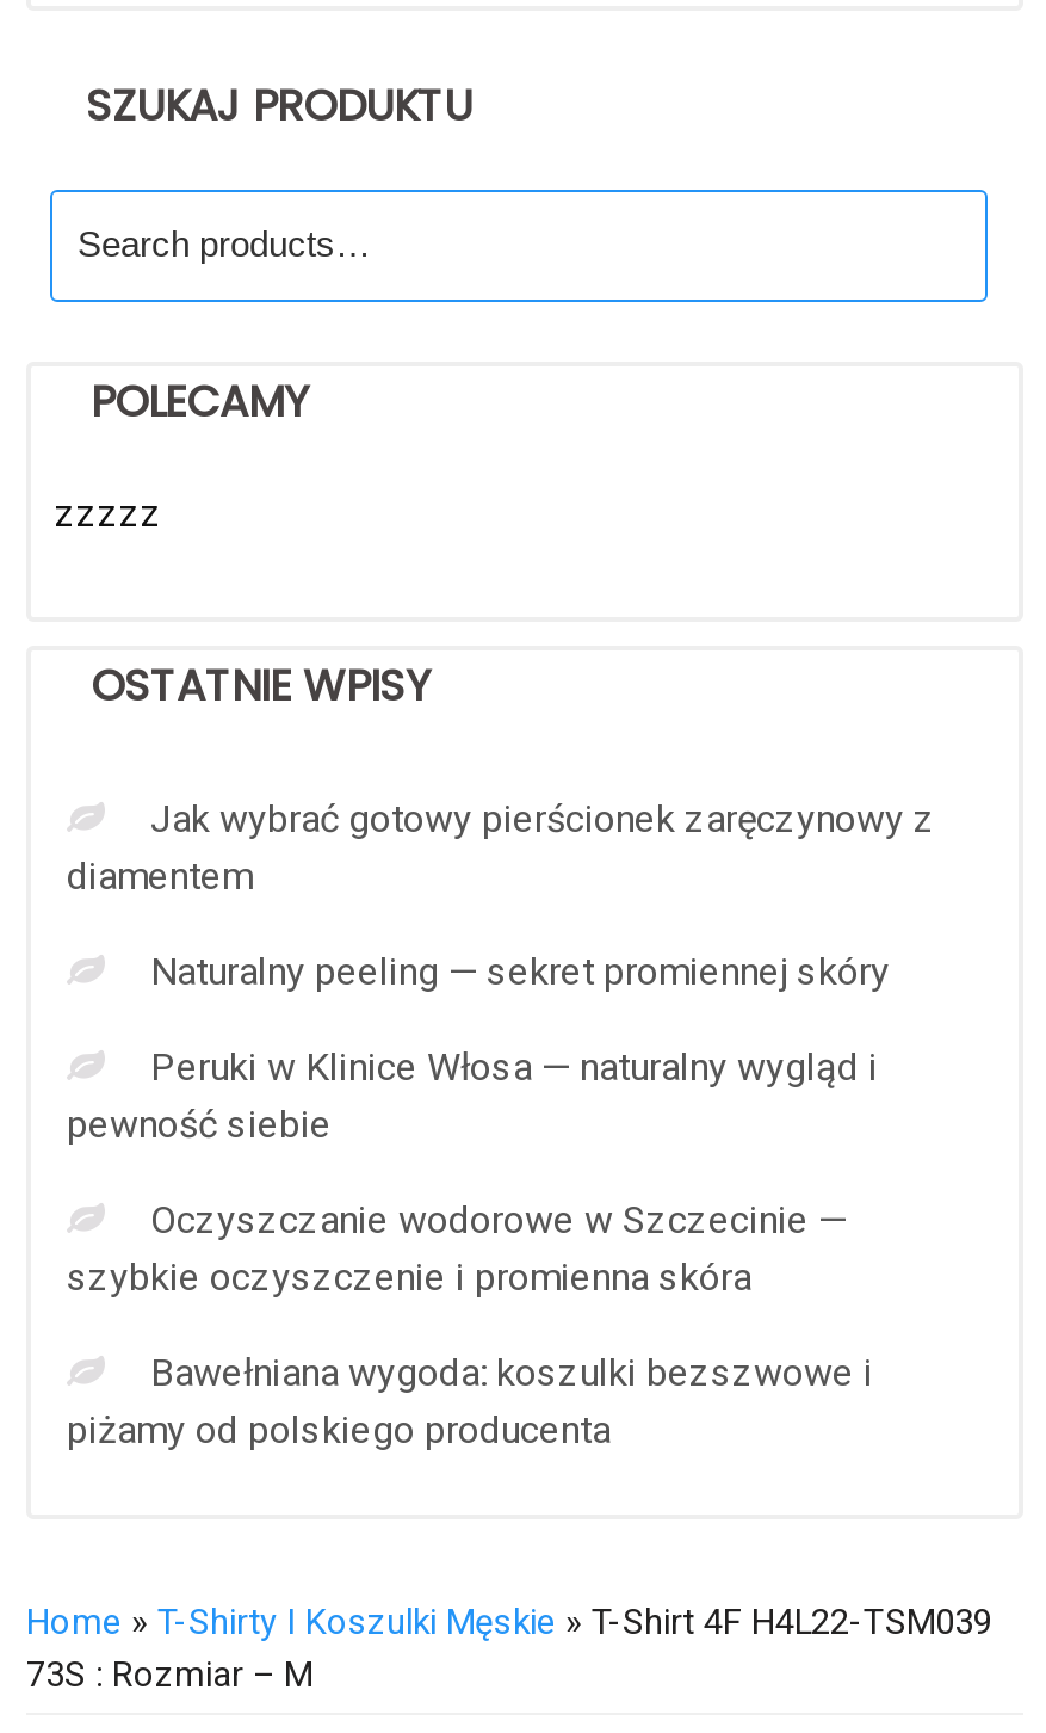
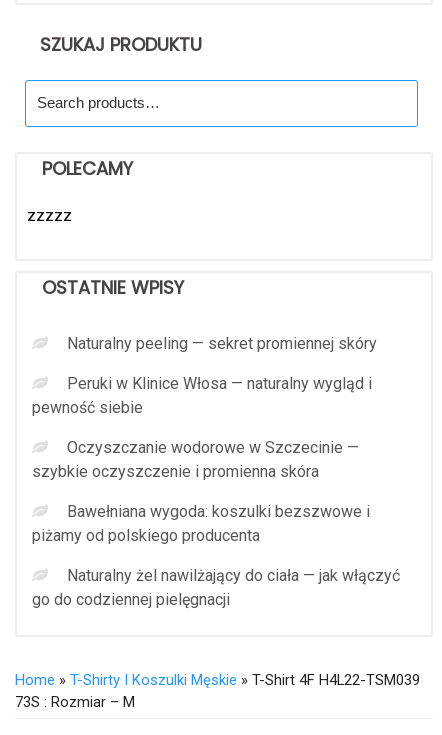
- Jak wybrać gotowy pierścionek zaręczynowy z
- diamentem

moved up: Naturalny peeling — sekret promiennej skóry | Peruki w Klinice Włosa — naturalny wygląd i | pewność siebie | Oczyszczanie wodorowe w Szczecinie — | szybkie oczyszczenie i promienna skóra | Bawełniana wygoda: koszulki bezszwowe i | piżamy od polskiego producenta

+ Naturalny żel nawilżający do ciała — jak włączyć
+ go do codziennej pielęgnacji
